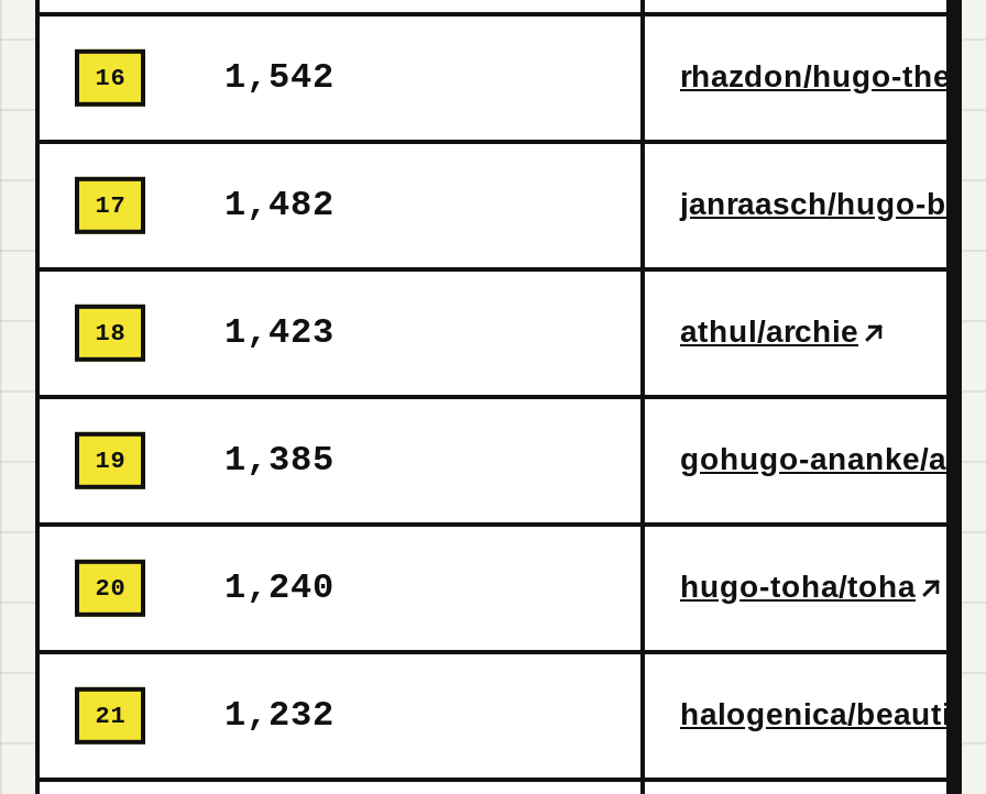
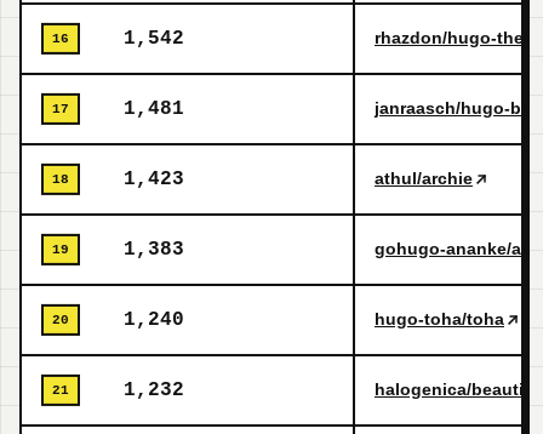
- 1,482
+ 1,481

- 1,385
+ 1,383
